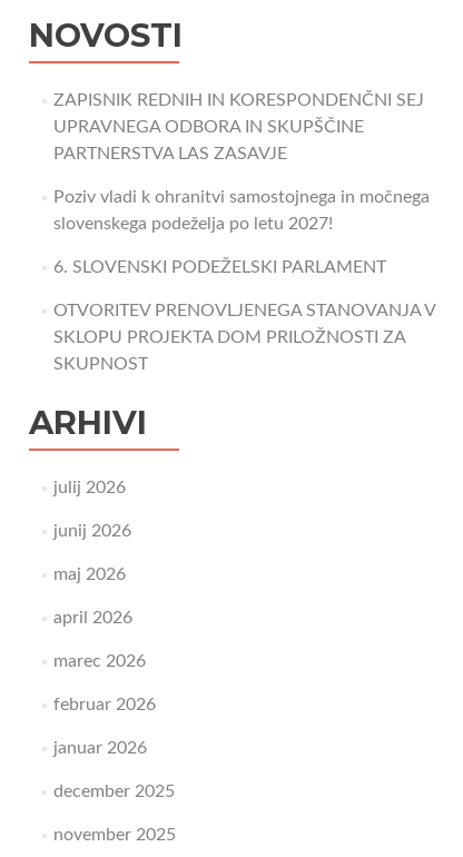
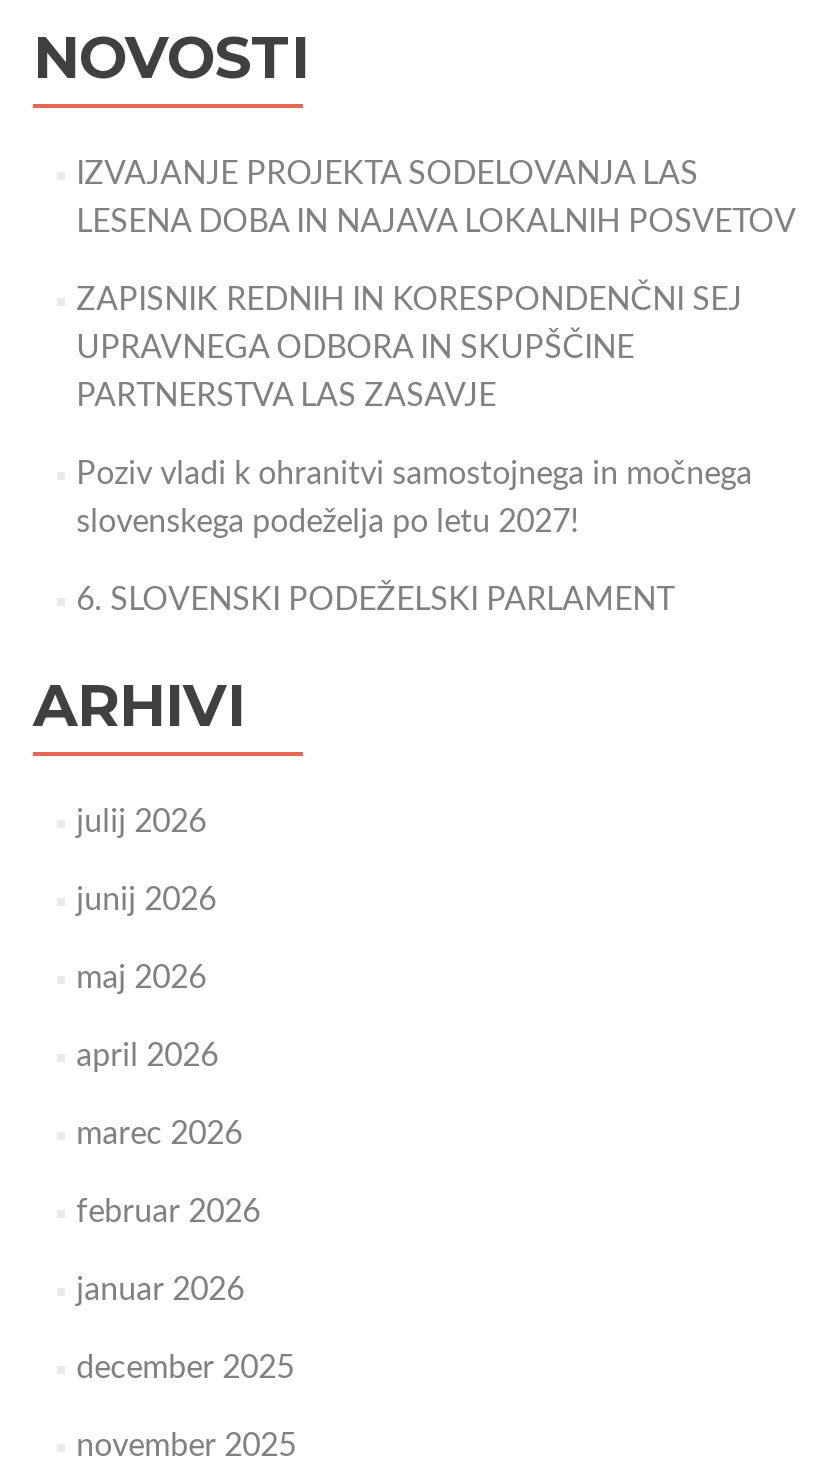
+ IZVAJANJE PROJEKTA SODELOVANJA LAS
+ LESENA DOBA IN NAJAVA LOKALNIH POSVETOV

moved down: ZAPISNIK REDNIH IN KORESPONDENČNI SEJ | UPRAVNEGA ODBORA IN SKUPŠČINE | PARTNERSTVA LAS ZASAVJE | Poziv vladi k ohranitvi samostojnega in močnega | slovenskega podeželja po letu 2027! | 6. SLOVENSKI PODEŽELSKI PARLAMENT

- OTVORITEV PRENOVLJENEGA STANOVANJA V
- SKLOPU PROJEKTA DOM PRILOŽNOSTI ZA
- SKUPNOST
